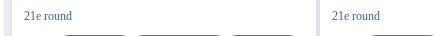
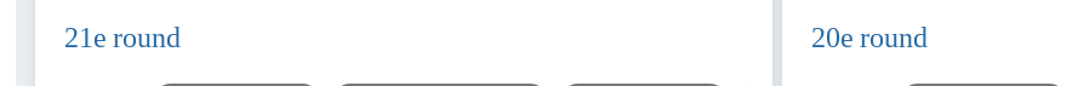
- 21e round
+ 20e round
